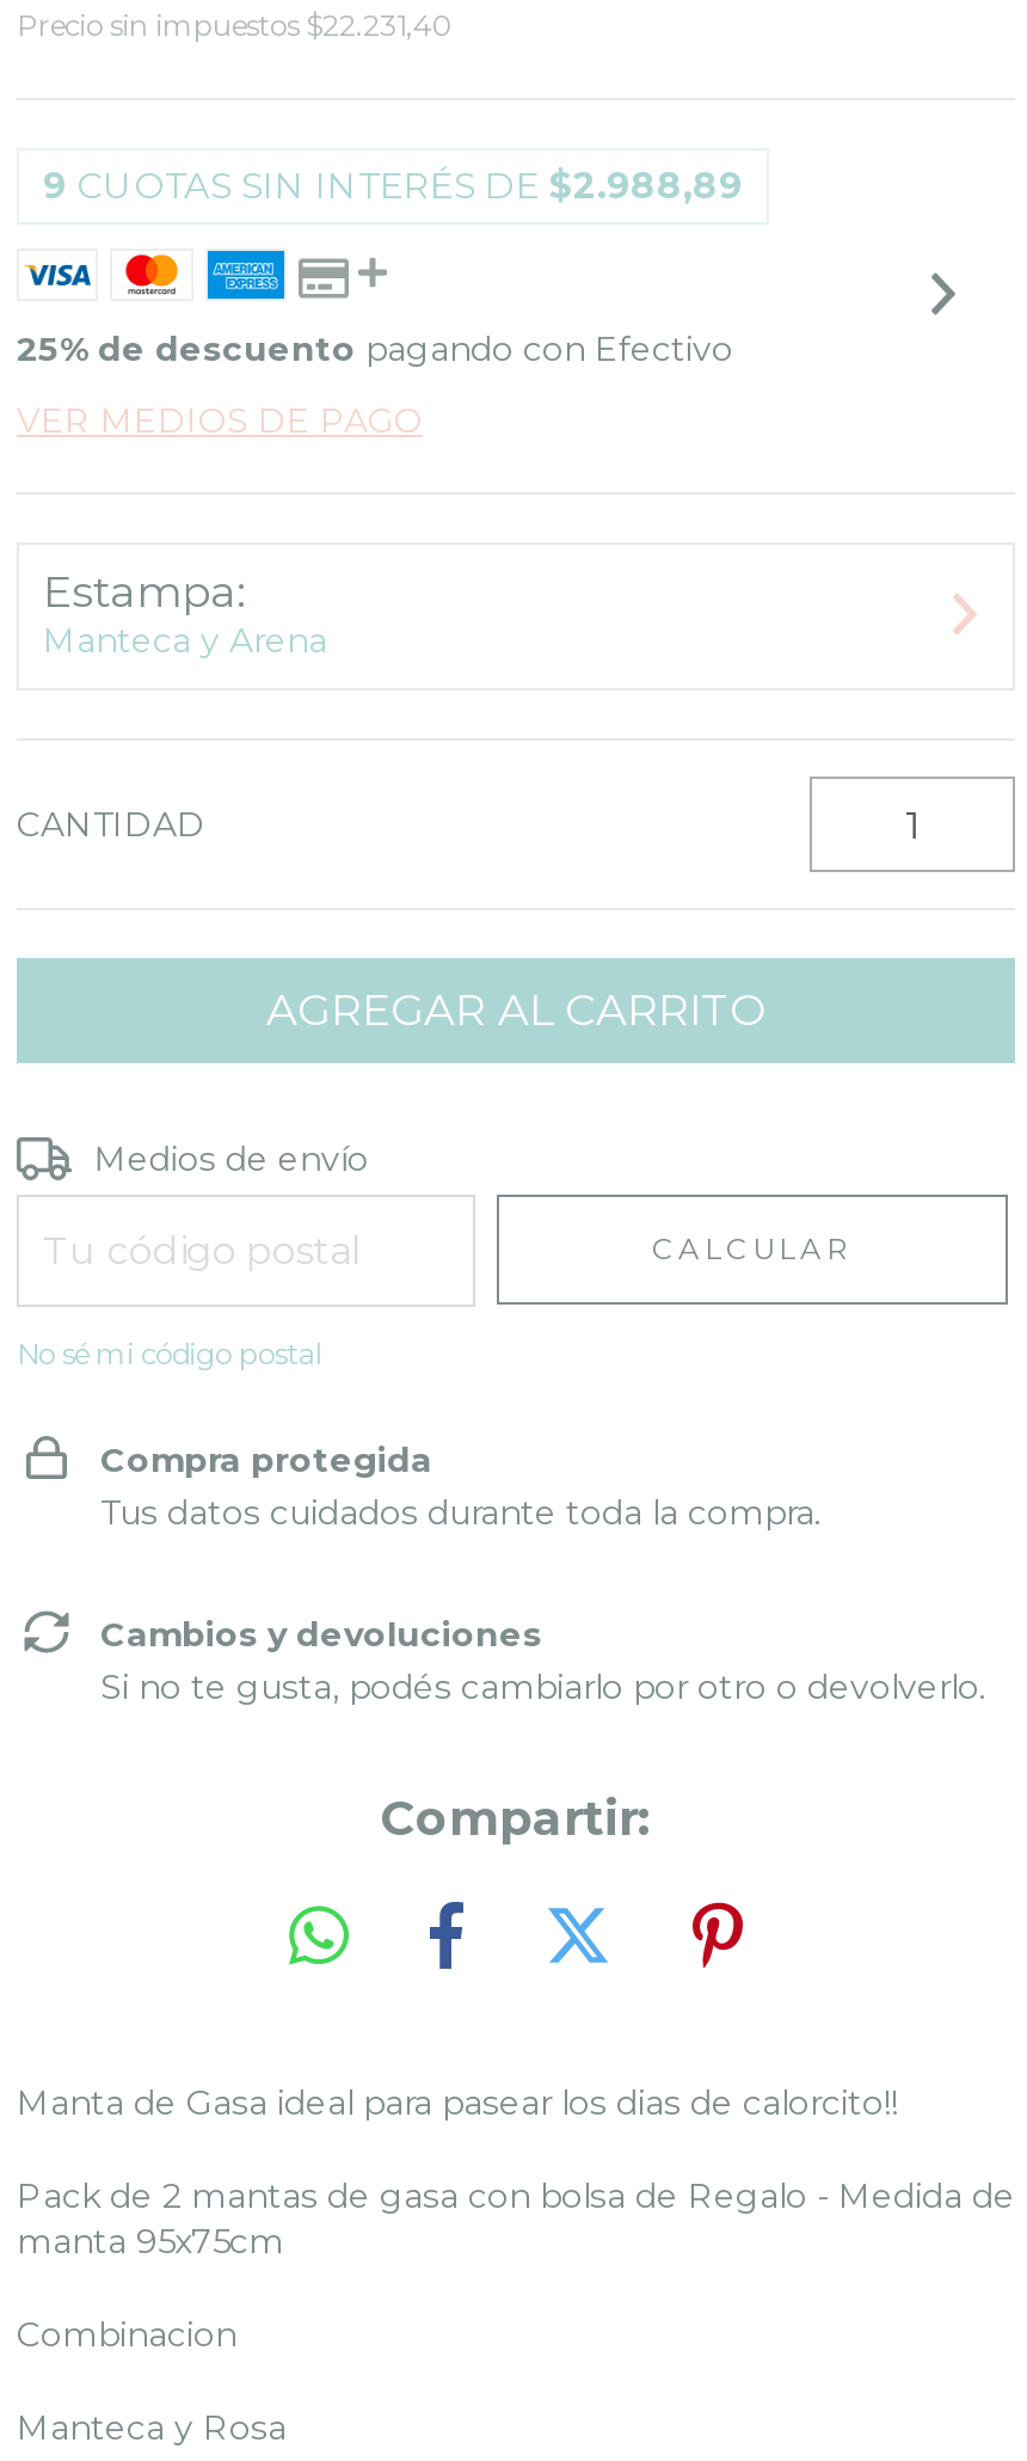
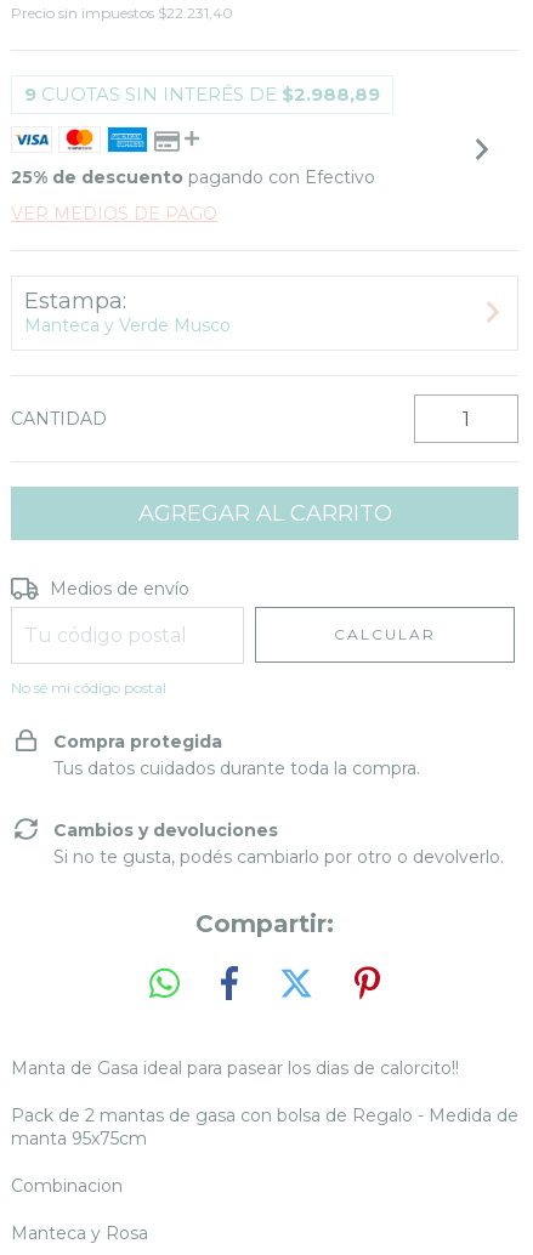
- Manteca y Arena
+ Manteca y Verde Musco
